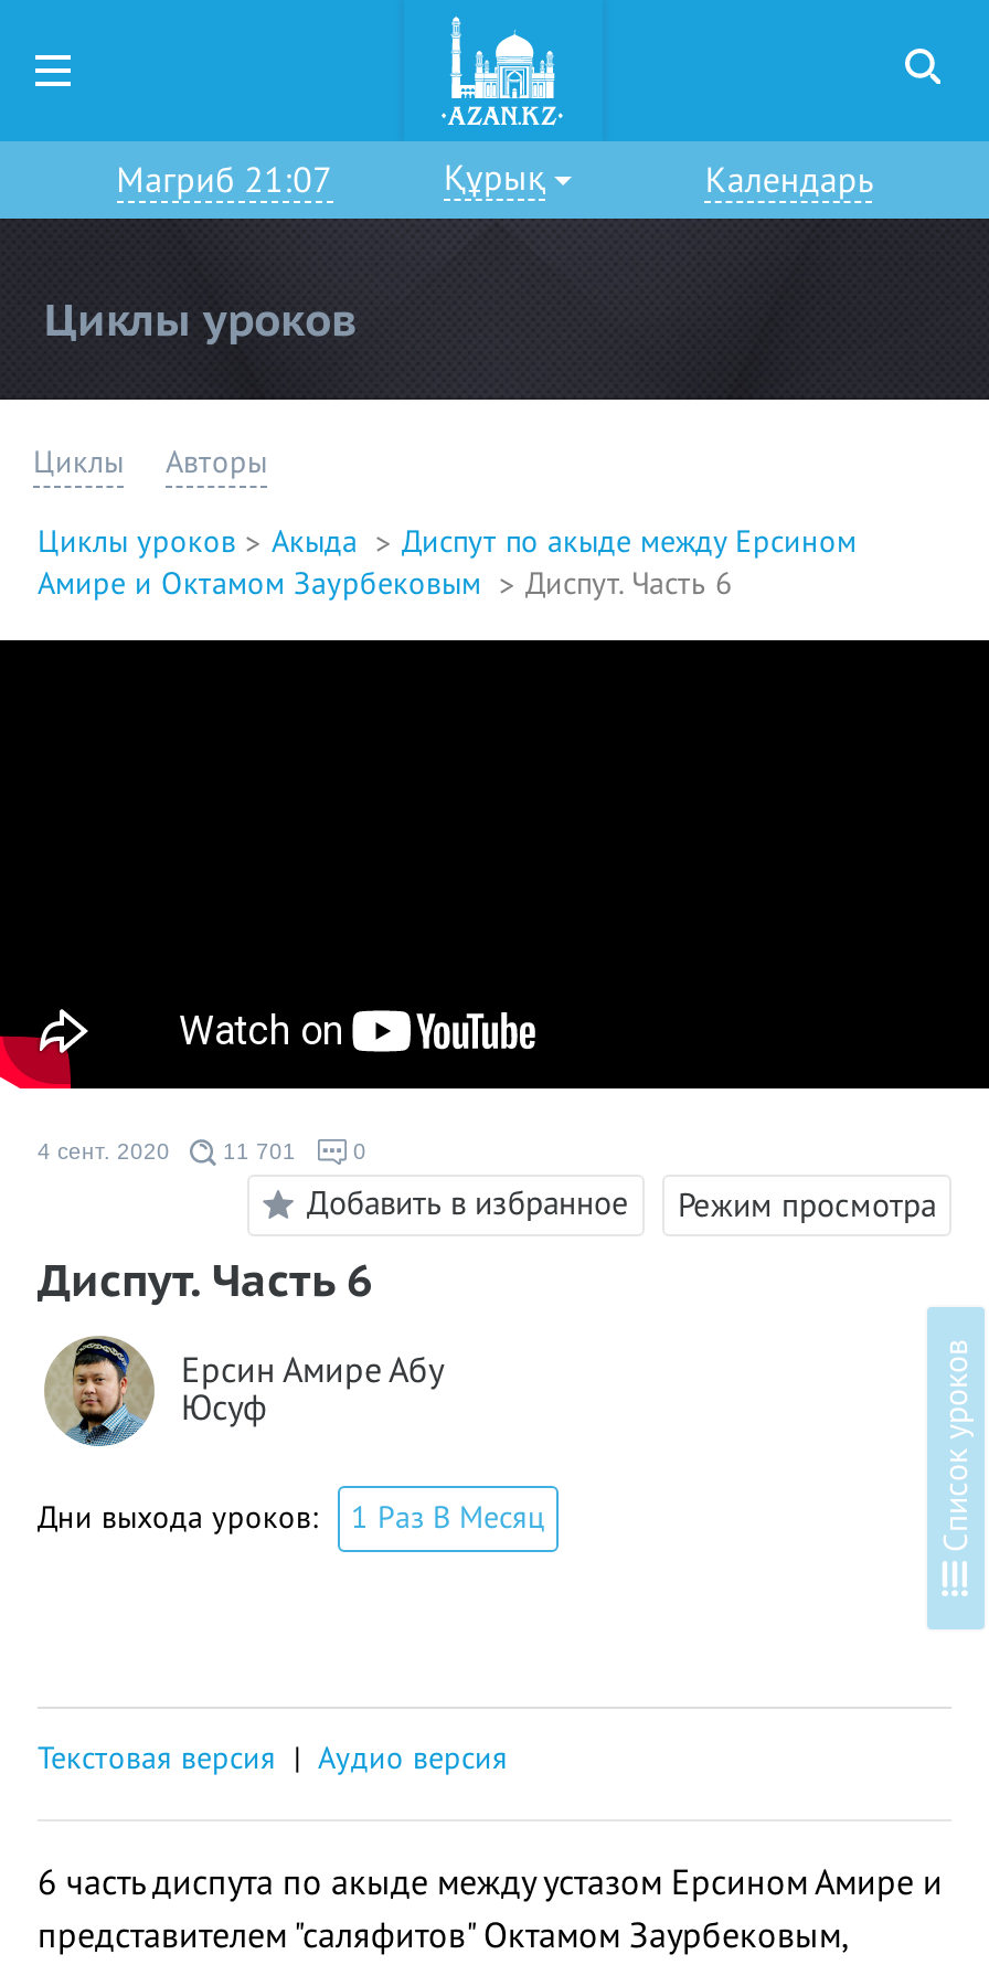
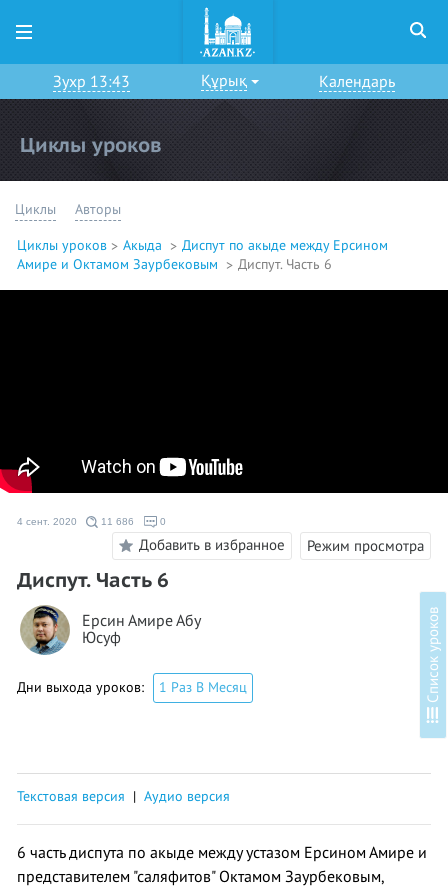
- Магриб 21:07
+ Зухр 13:43

- 4 сент. 2020 11 701
+ 4 сент. 2020 11 686
